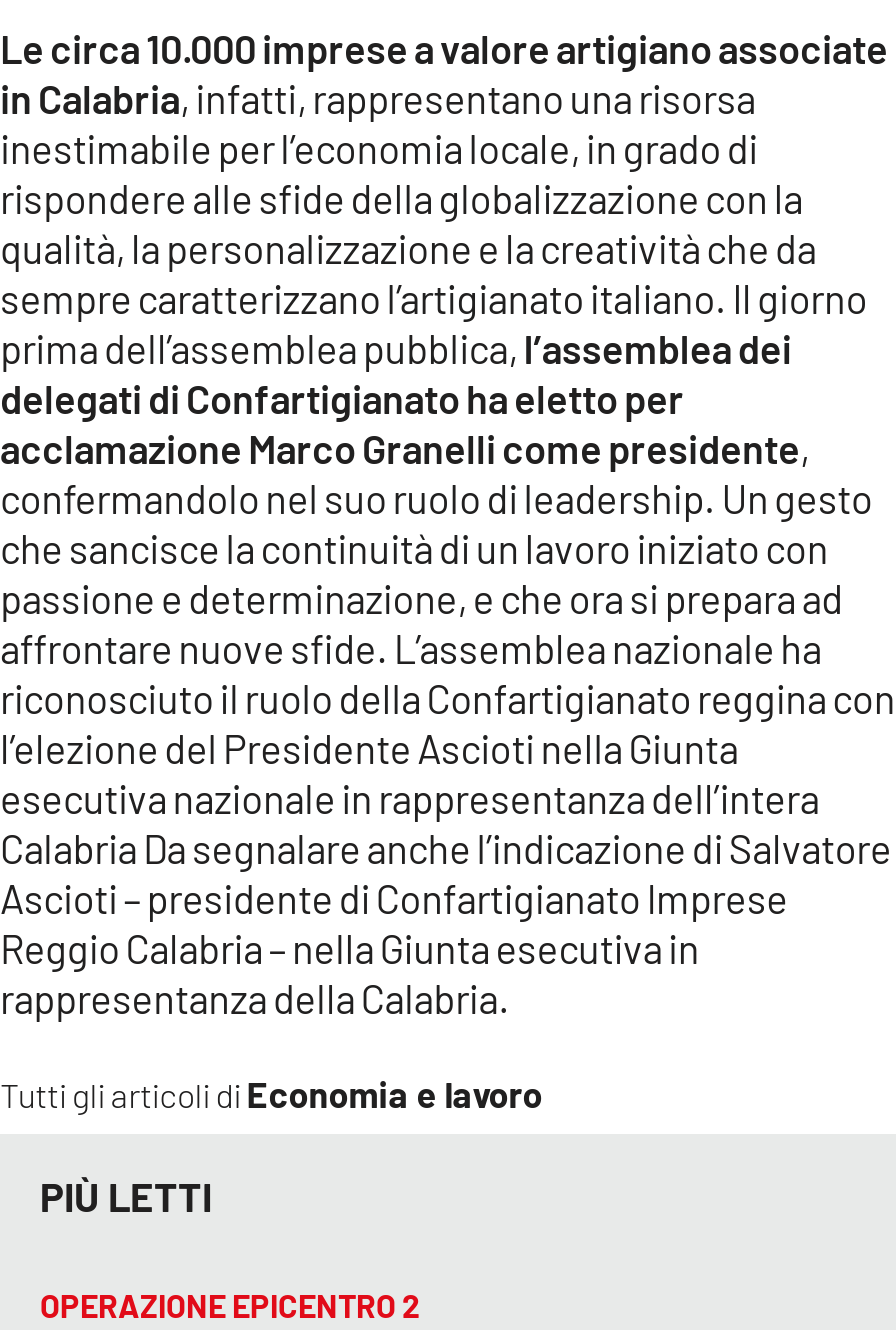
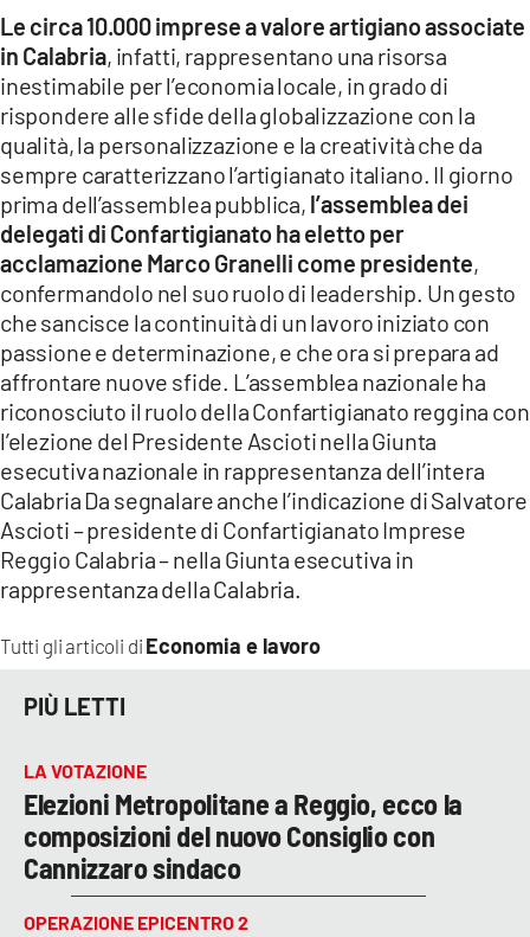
+ LA VOTAZIONE
+ Elezioni Metropolitane a Reggio, ecco la
+ composizioni del nuovo Consiglio con
+ Cannizzaro sindaco
